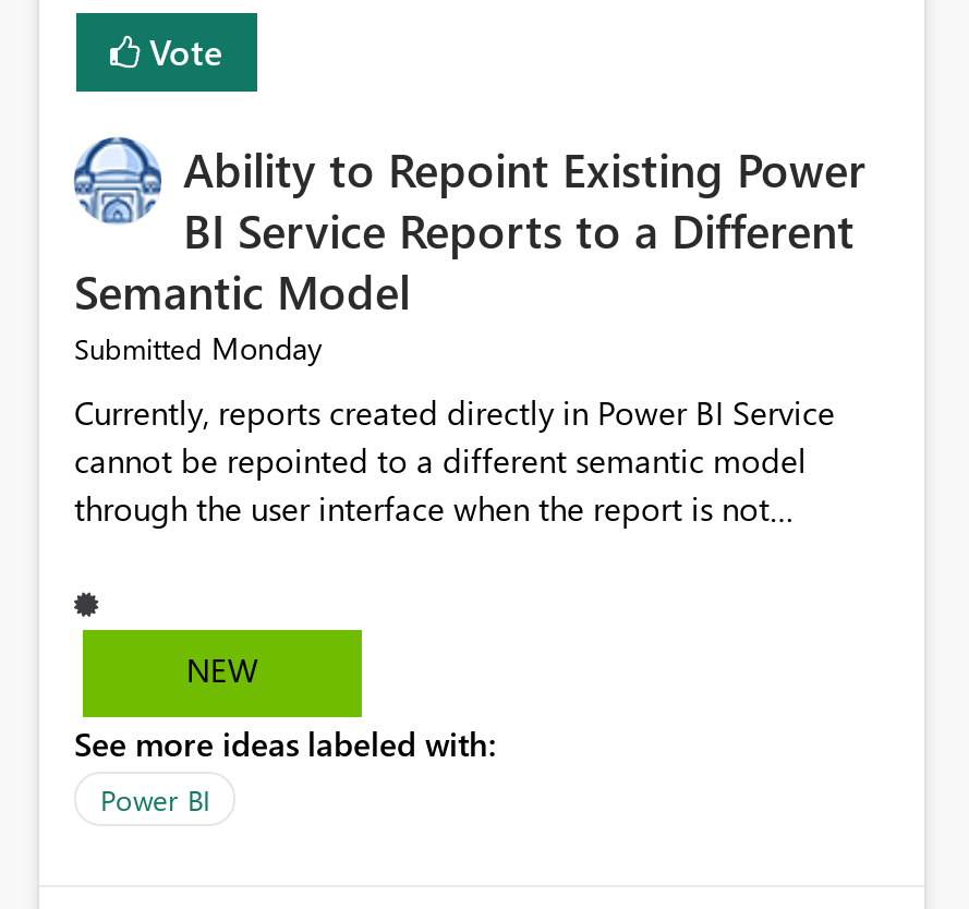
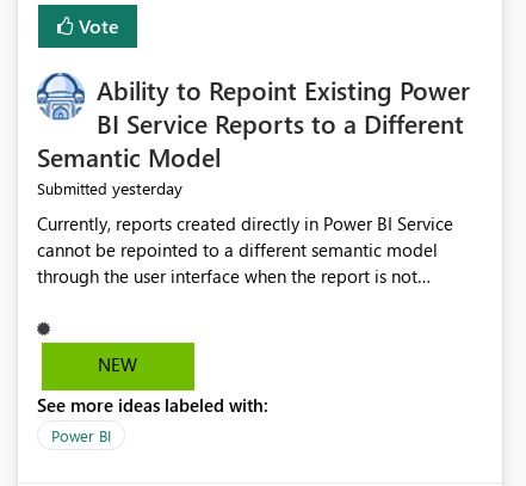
- Submitted Monday
+ Submitted yesterday
